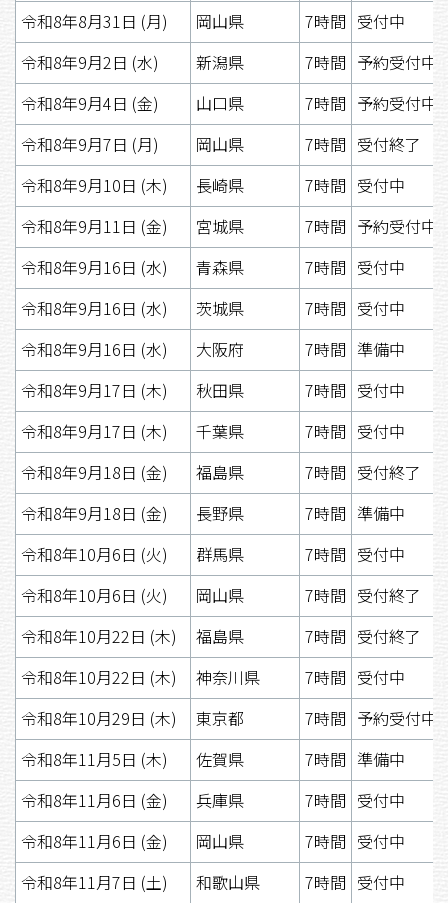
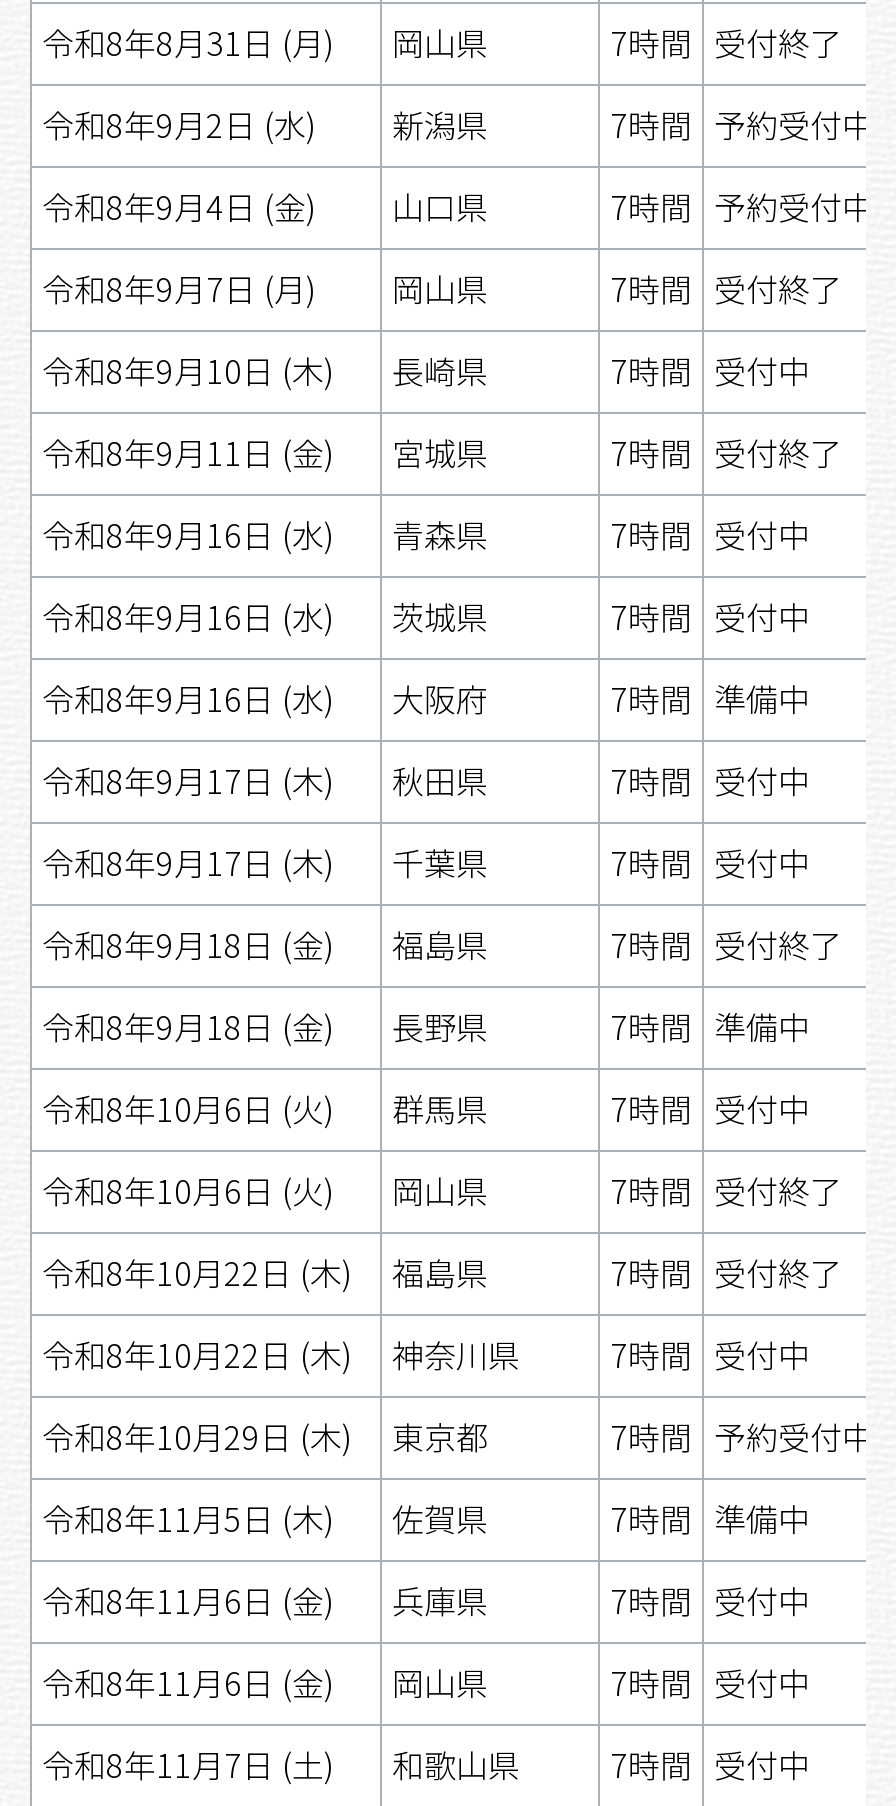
- 7時間 受付中
+ 7時間 受付終了

- 7時間 予約受付中
+ 7時間 受付終了
